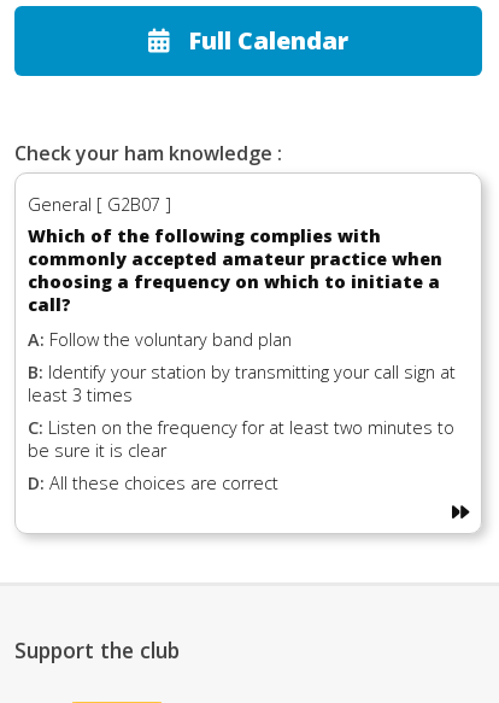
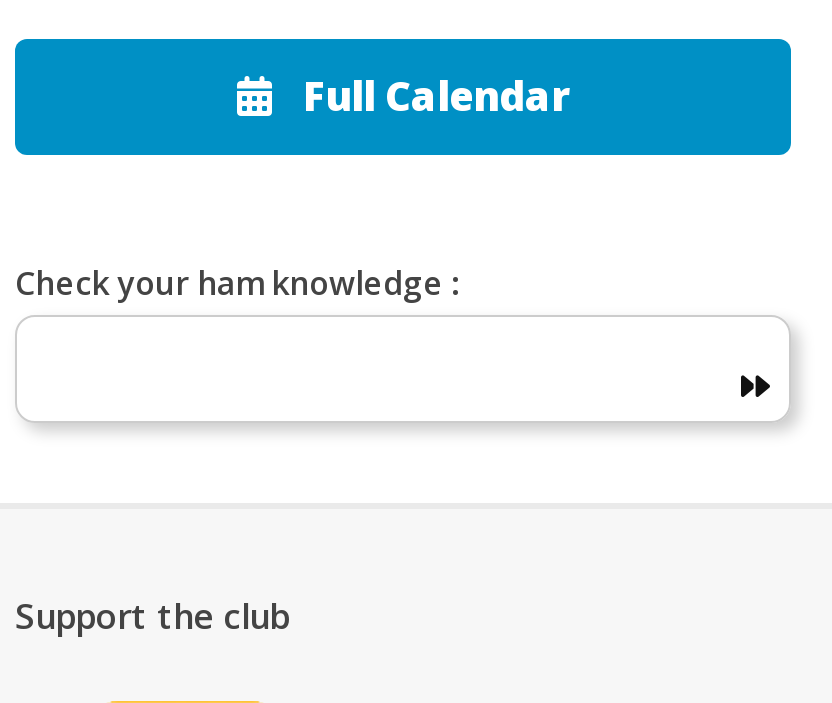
- General [ G2B07 ]
- Which of the following complies with
- commonly accepted amateur practice when
- choosing a frequency on which to initiate a
- call?
- A: Follow the voluntary band plan
- B: Identify your station by transmitting your call sign at
- least 3 times
- C: Listen on the frequency for at least two minutes to
- be sure it is clear
- D: All these choices are correct
